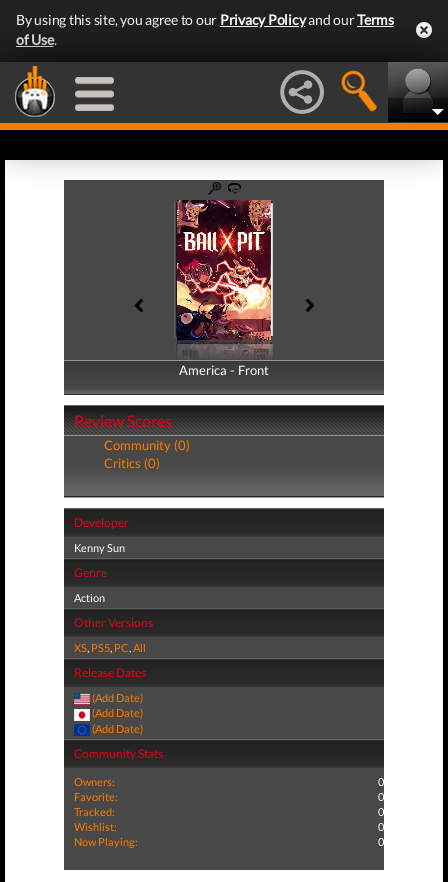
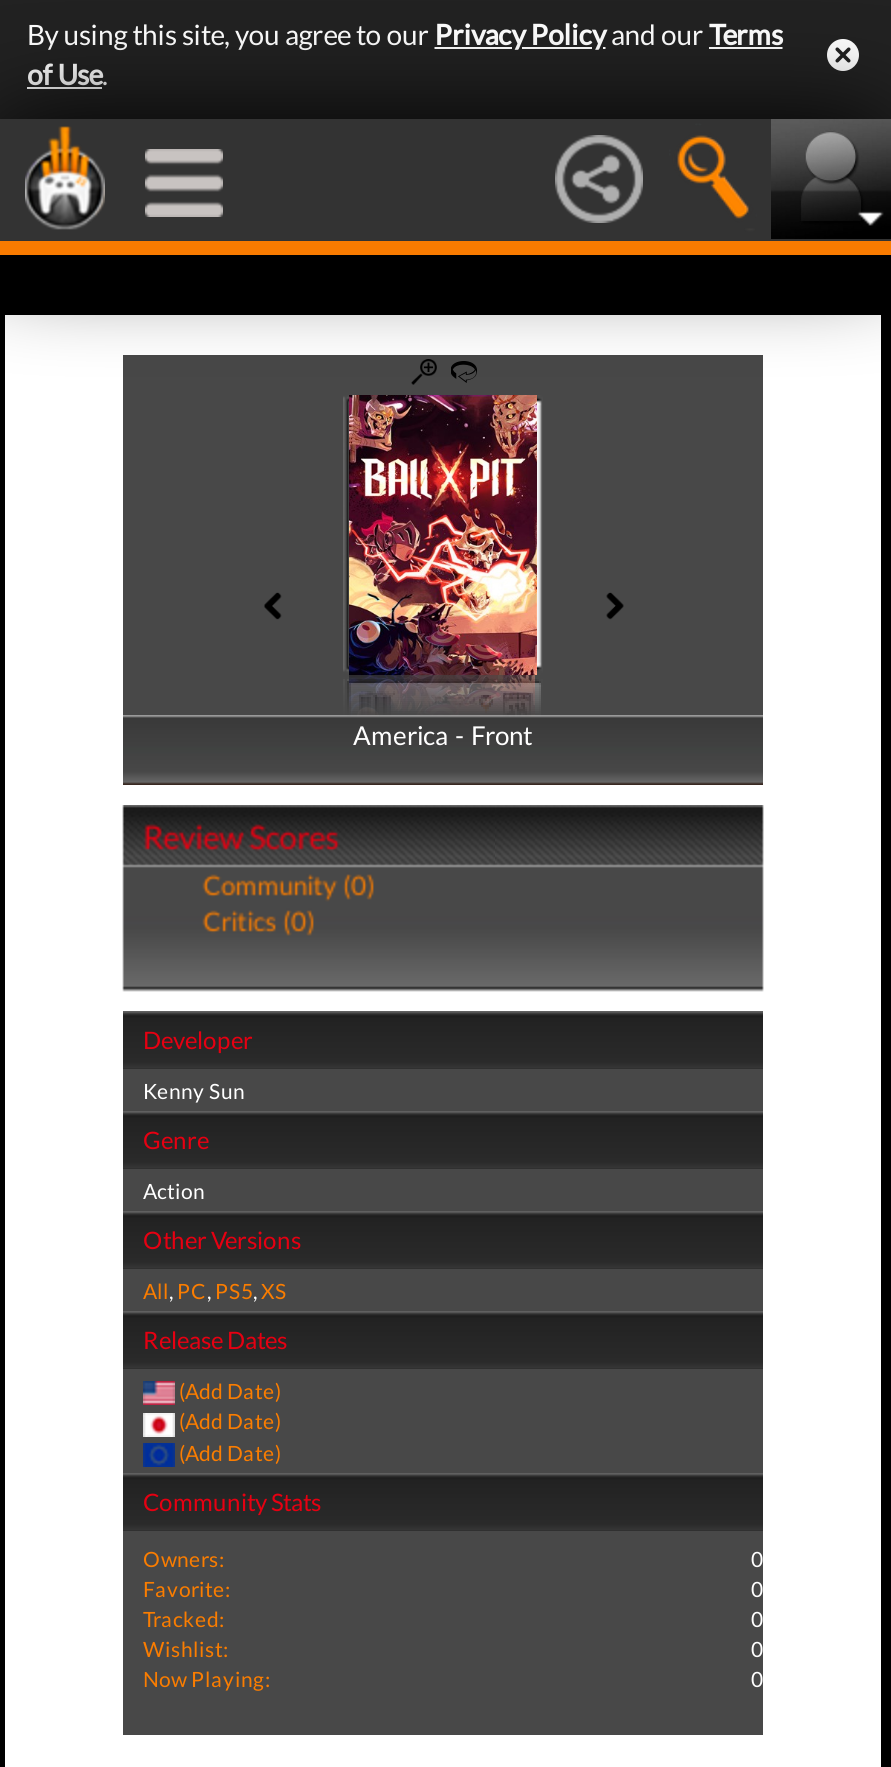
- XS, PS5, PC, All
+ All, PC, PS5, XS
